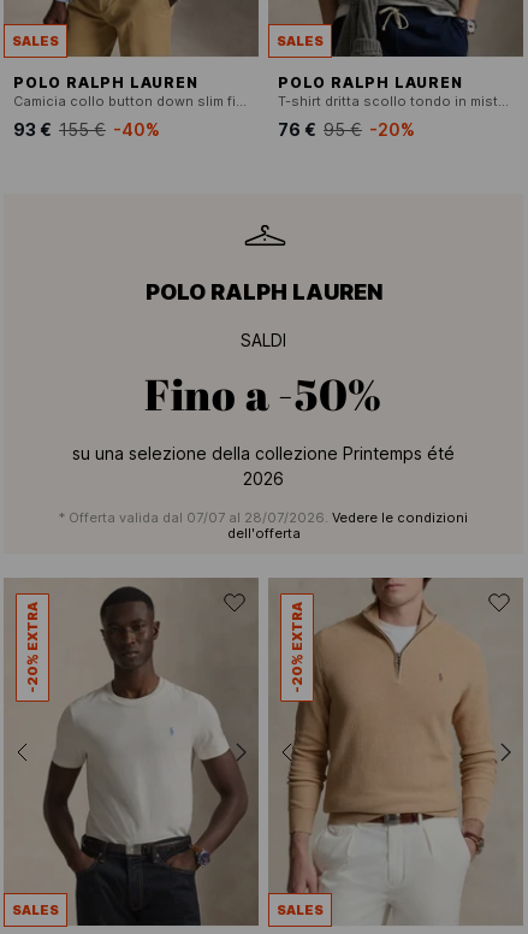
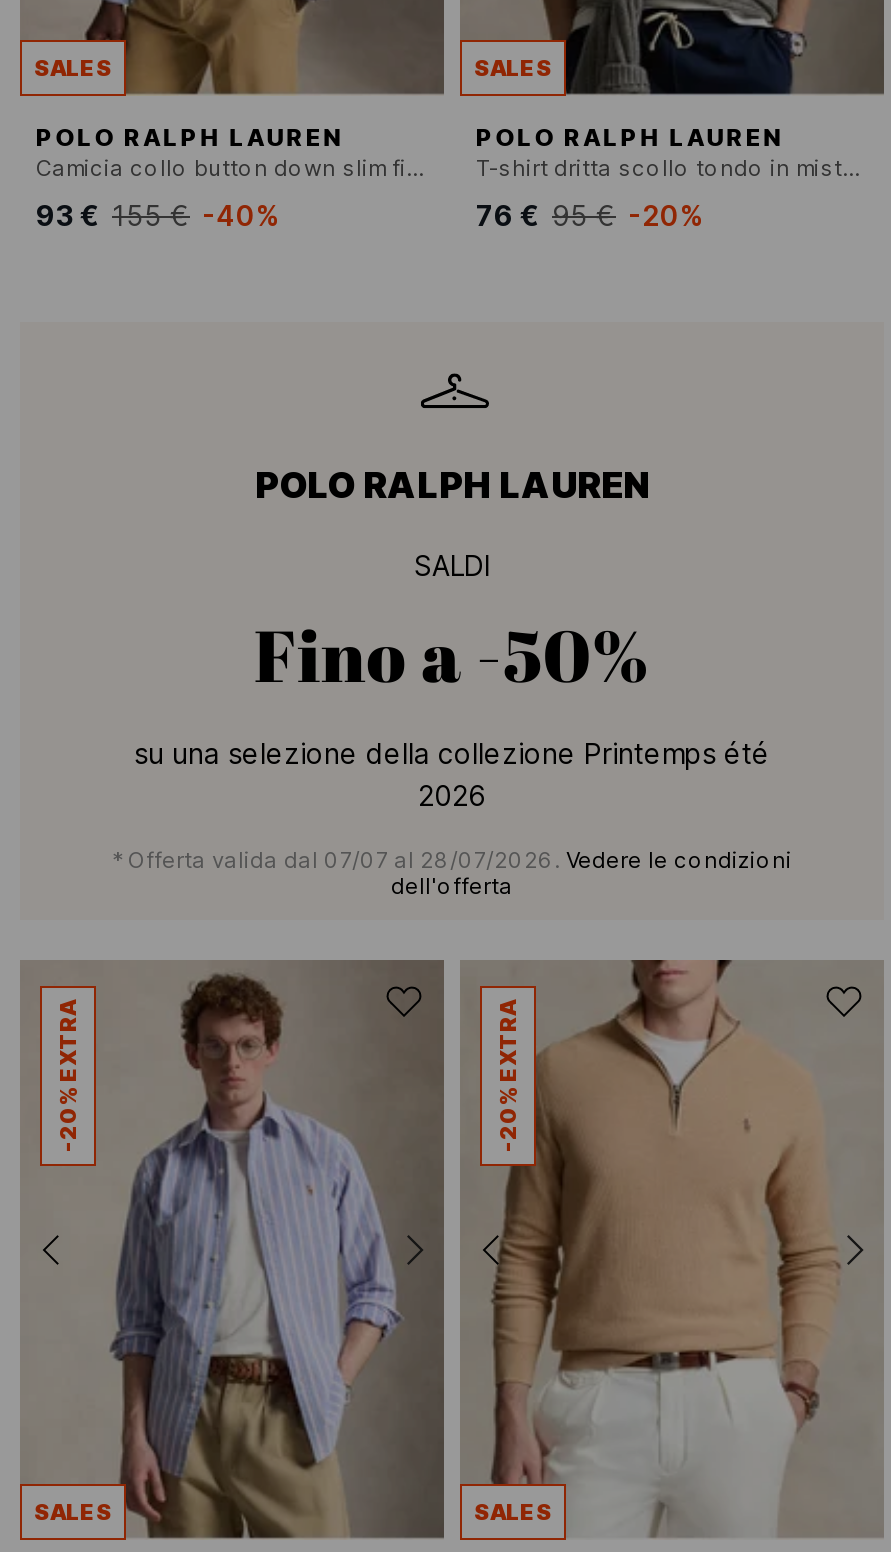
- [image]
+ [image]
